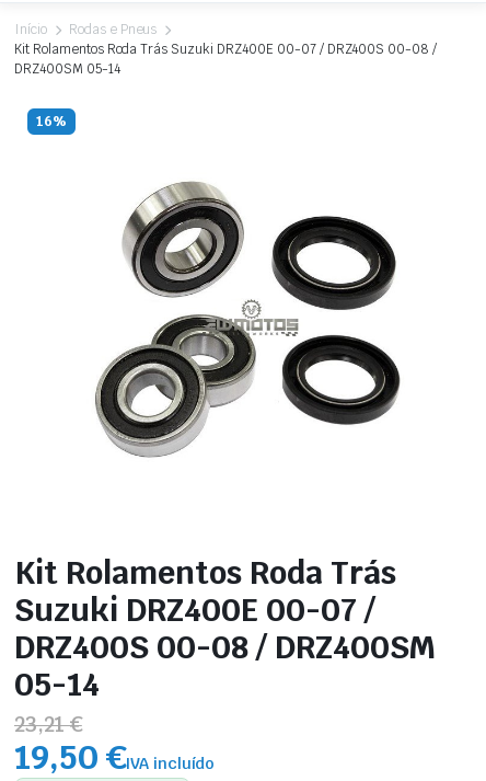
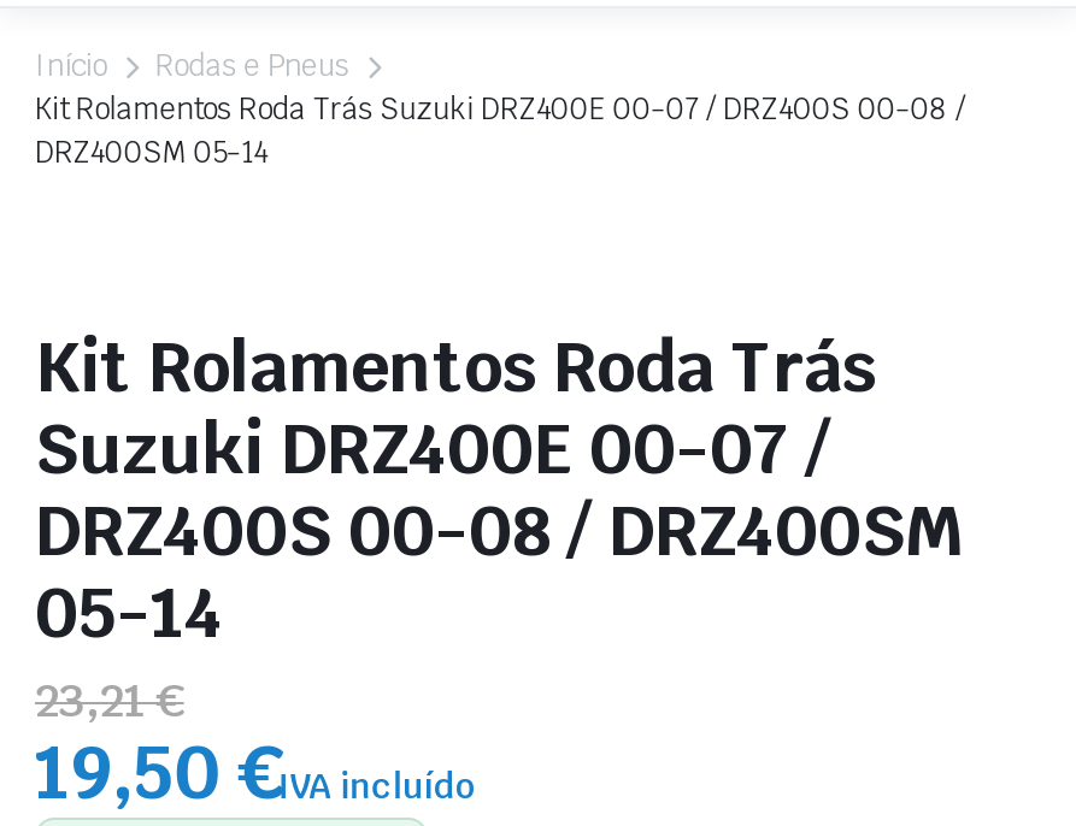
- 16%

- [image]
